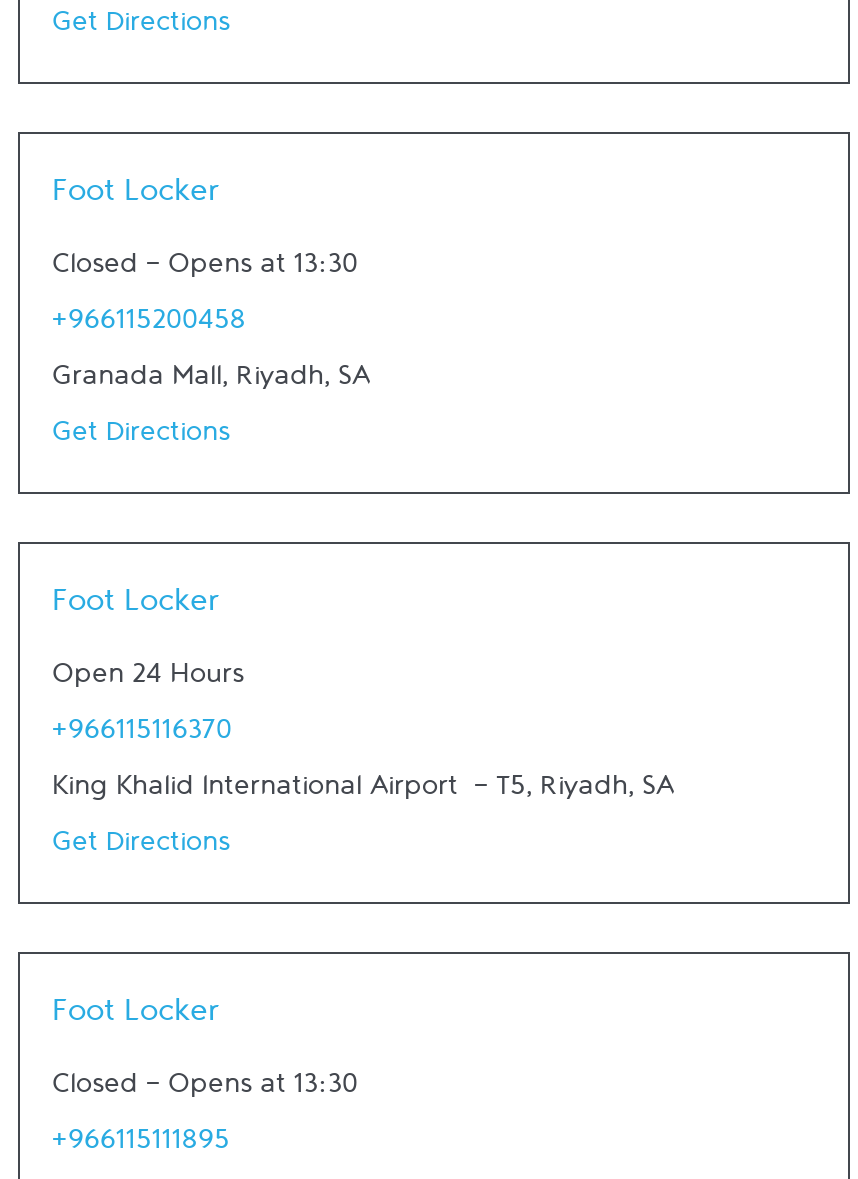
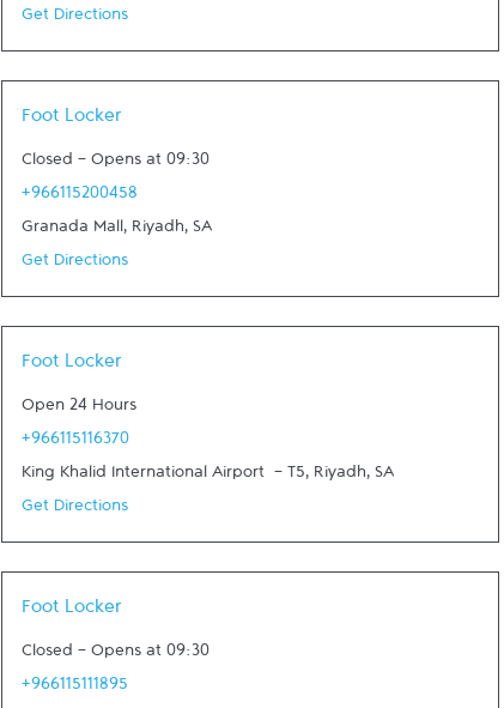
- Closed - Opens at 13:30
+ Closed - Opens at 09:30

- Closed - Opens at 13:30
+ Closed - Opens at 09:30
